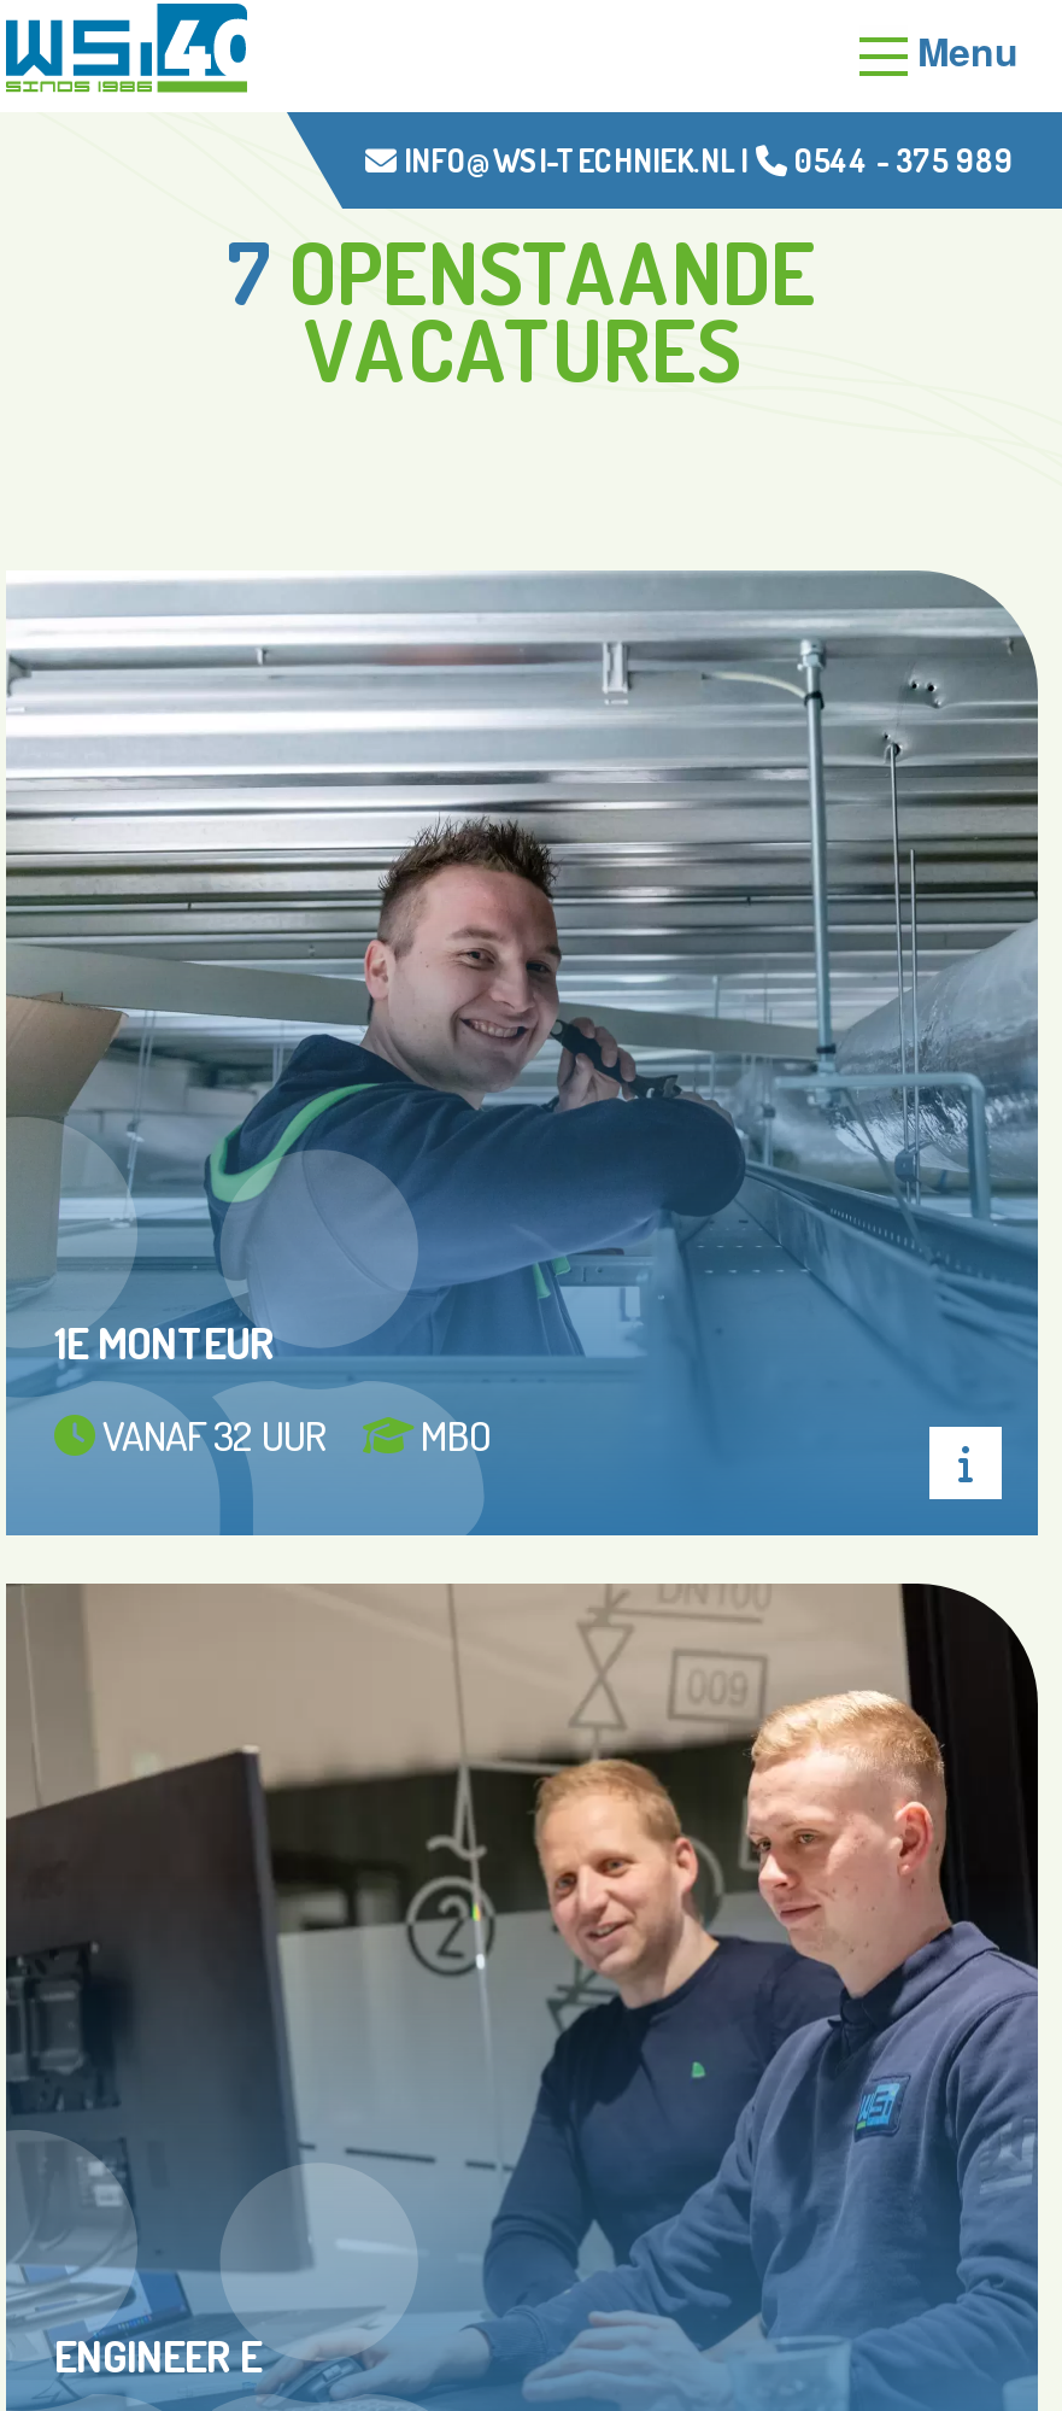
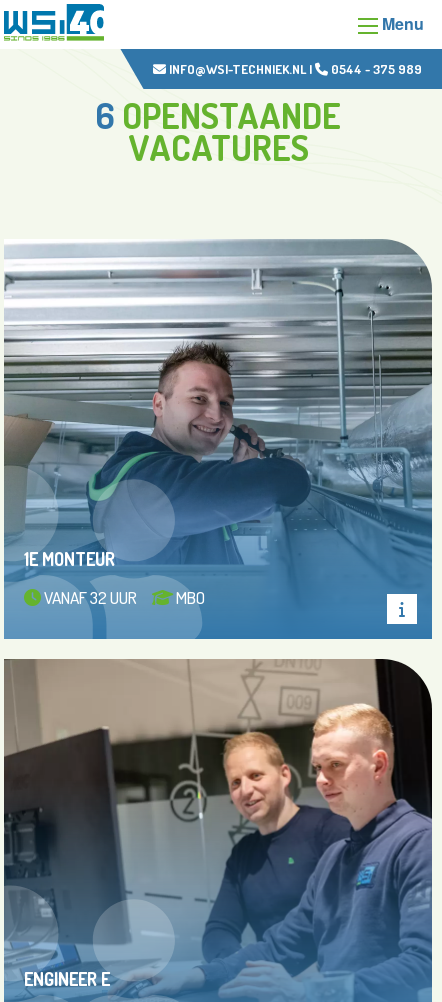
- 7 OPENSTAANDE
+ 6 OPENSTAANDE
